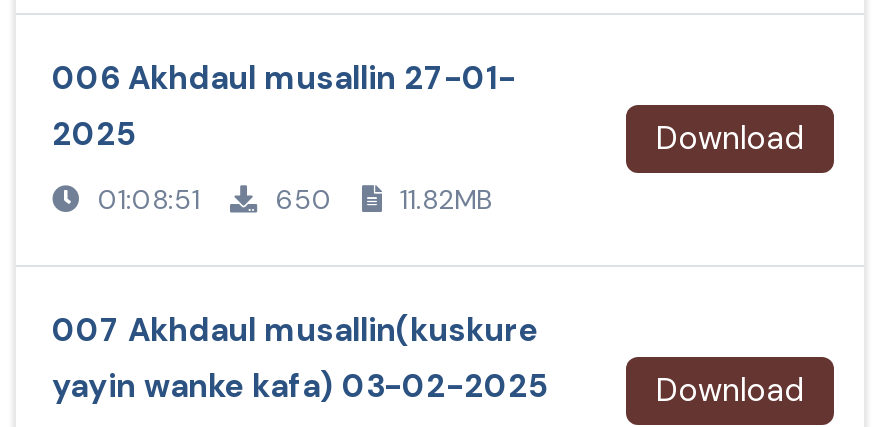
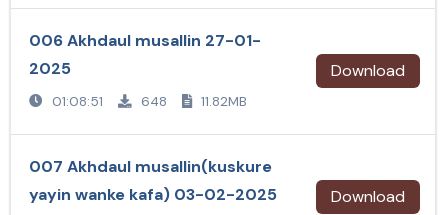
- 01:08:51 650 11.82MB
+ 01:08:51 648 11.82MB
